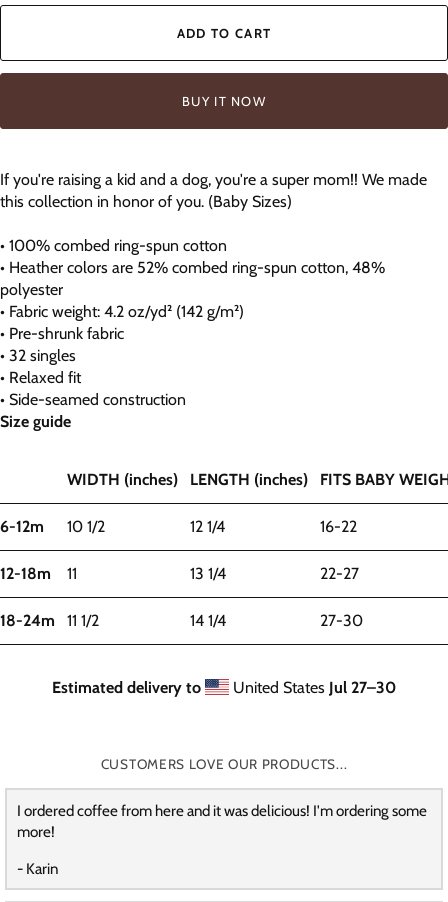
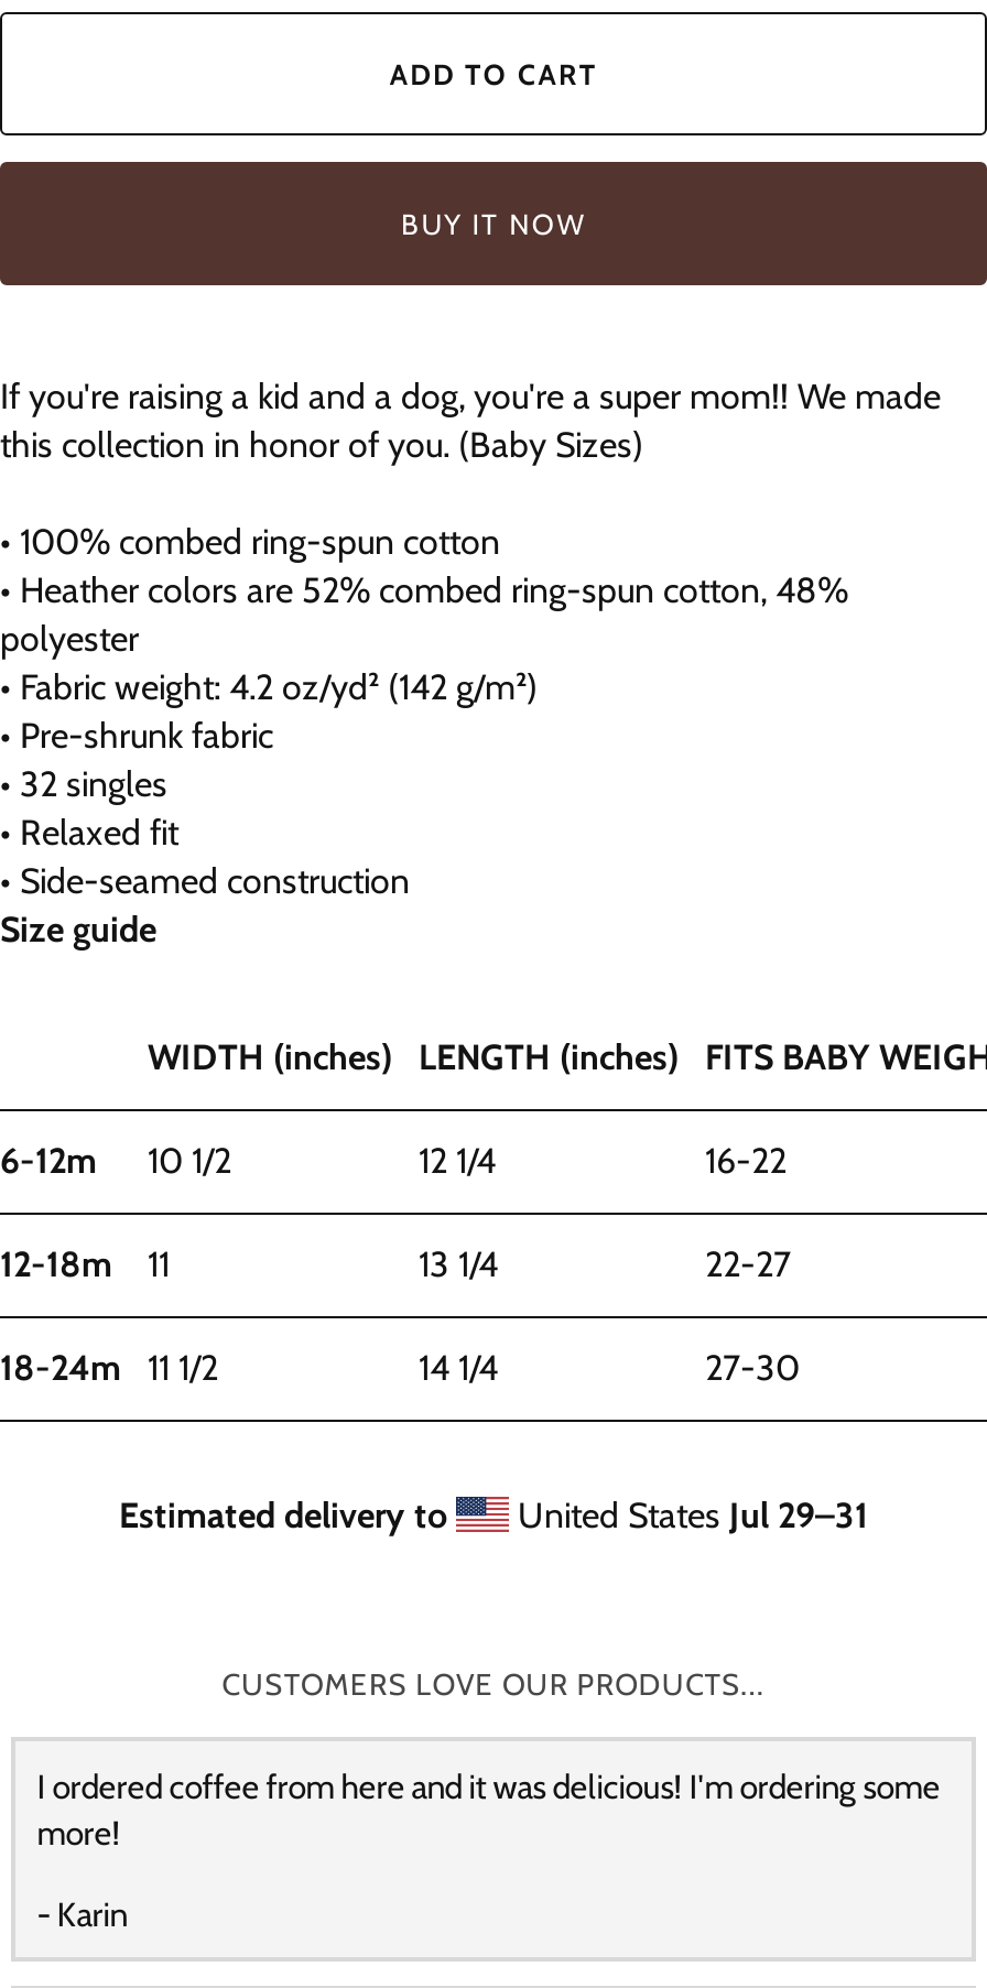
- United States Jul 27–30
+ United States Jul 29–31
